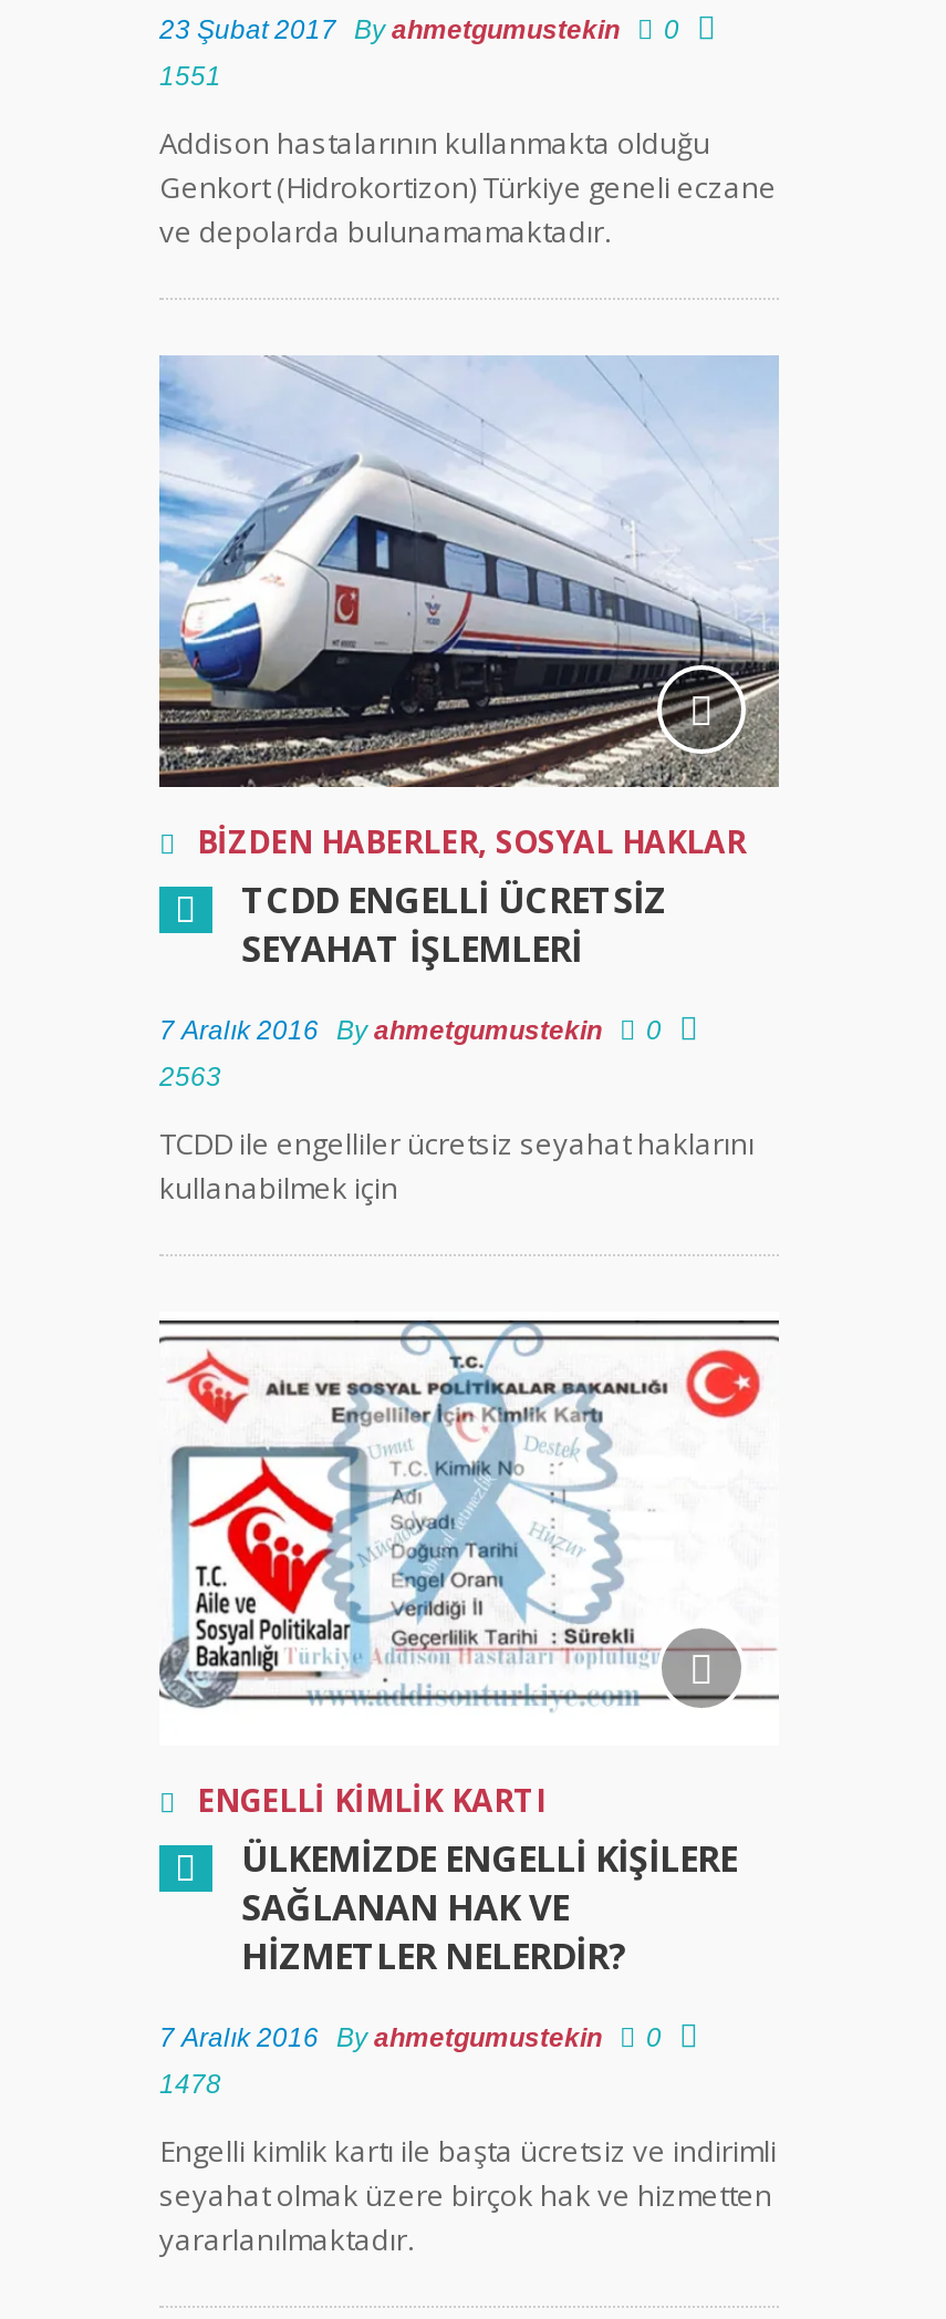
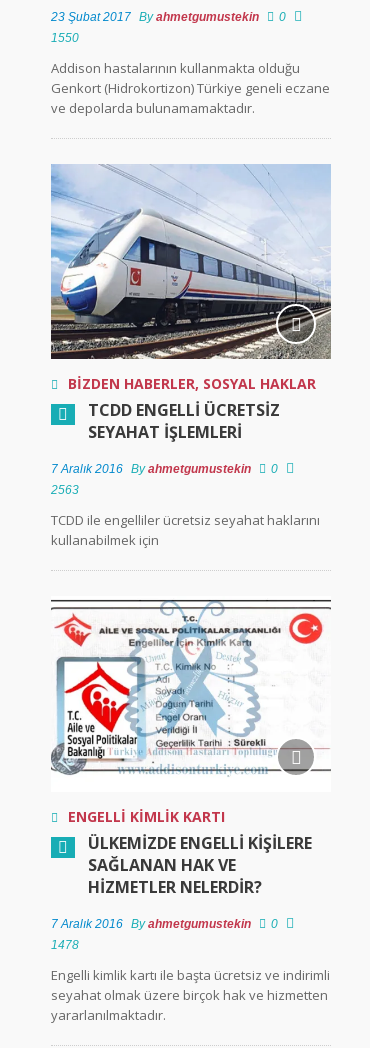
- 1551
+ 1550
